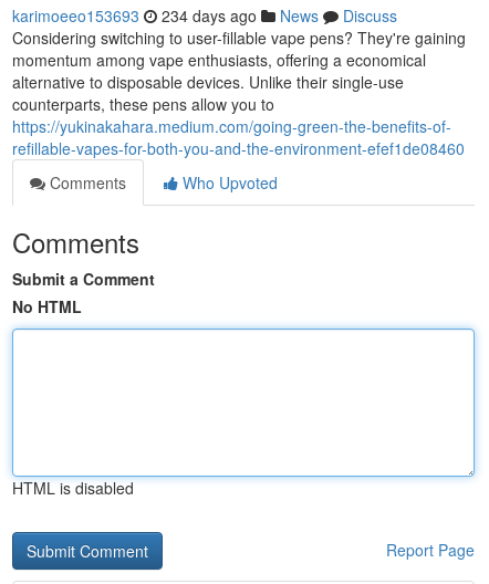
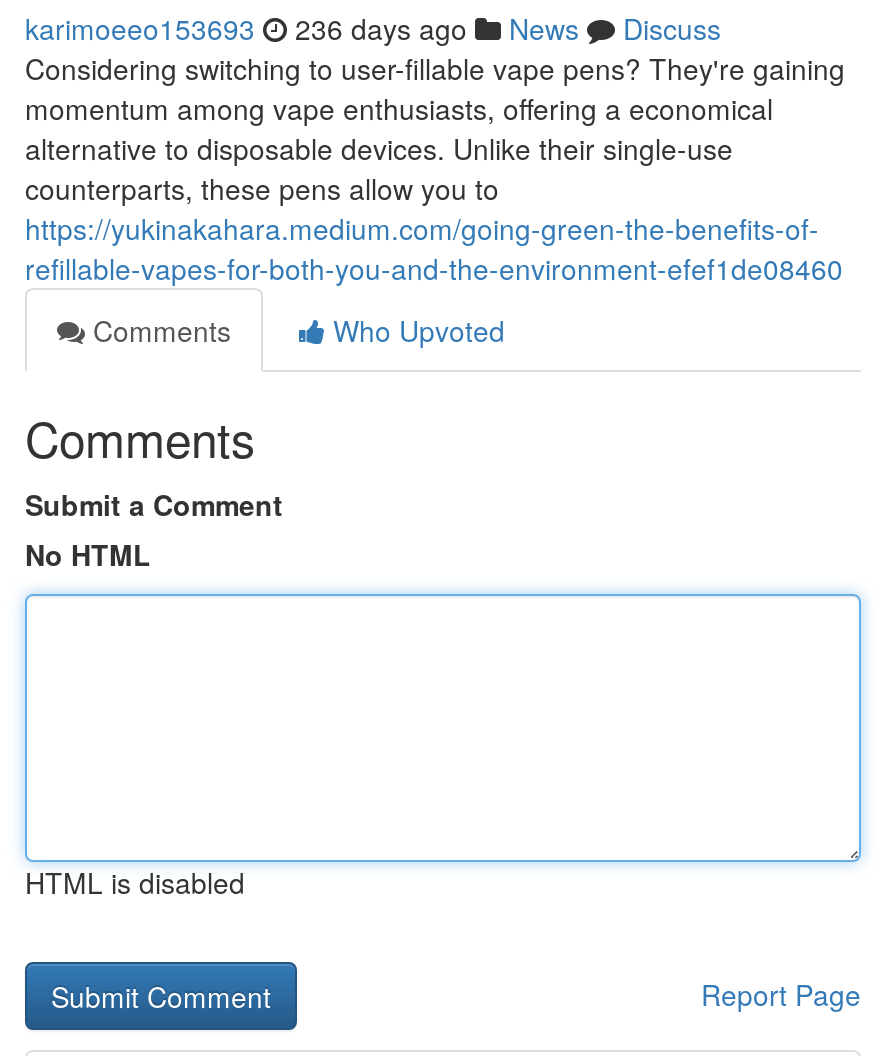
- karimoeeo153693 234 days ago News Discuss
+ karimoeeo153693 236 days ago News Discuss
